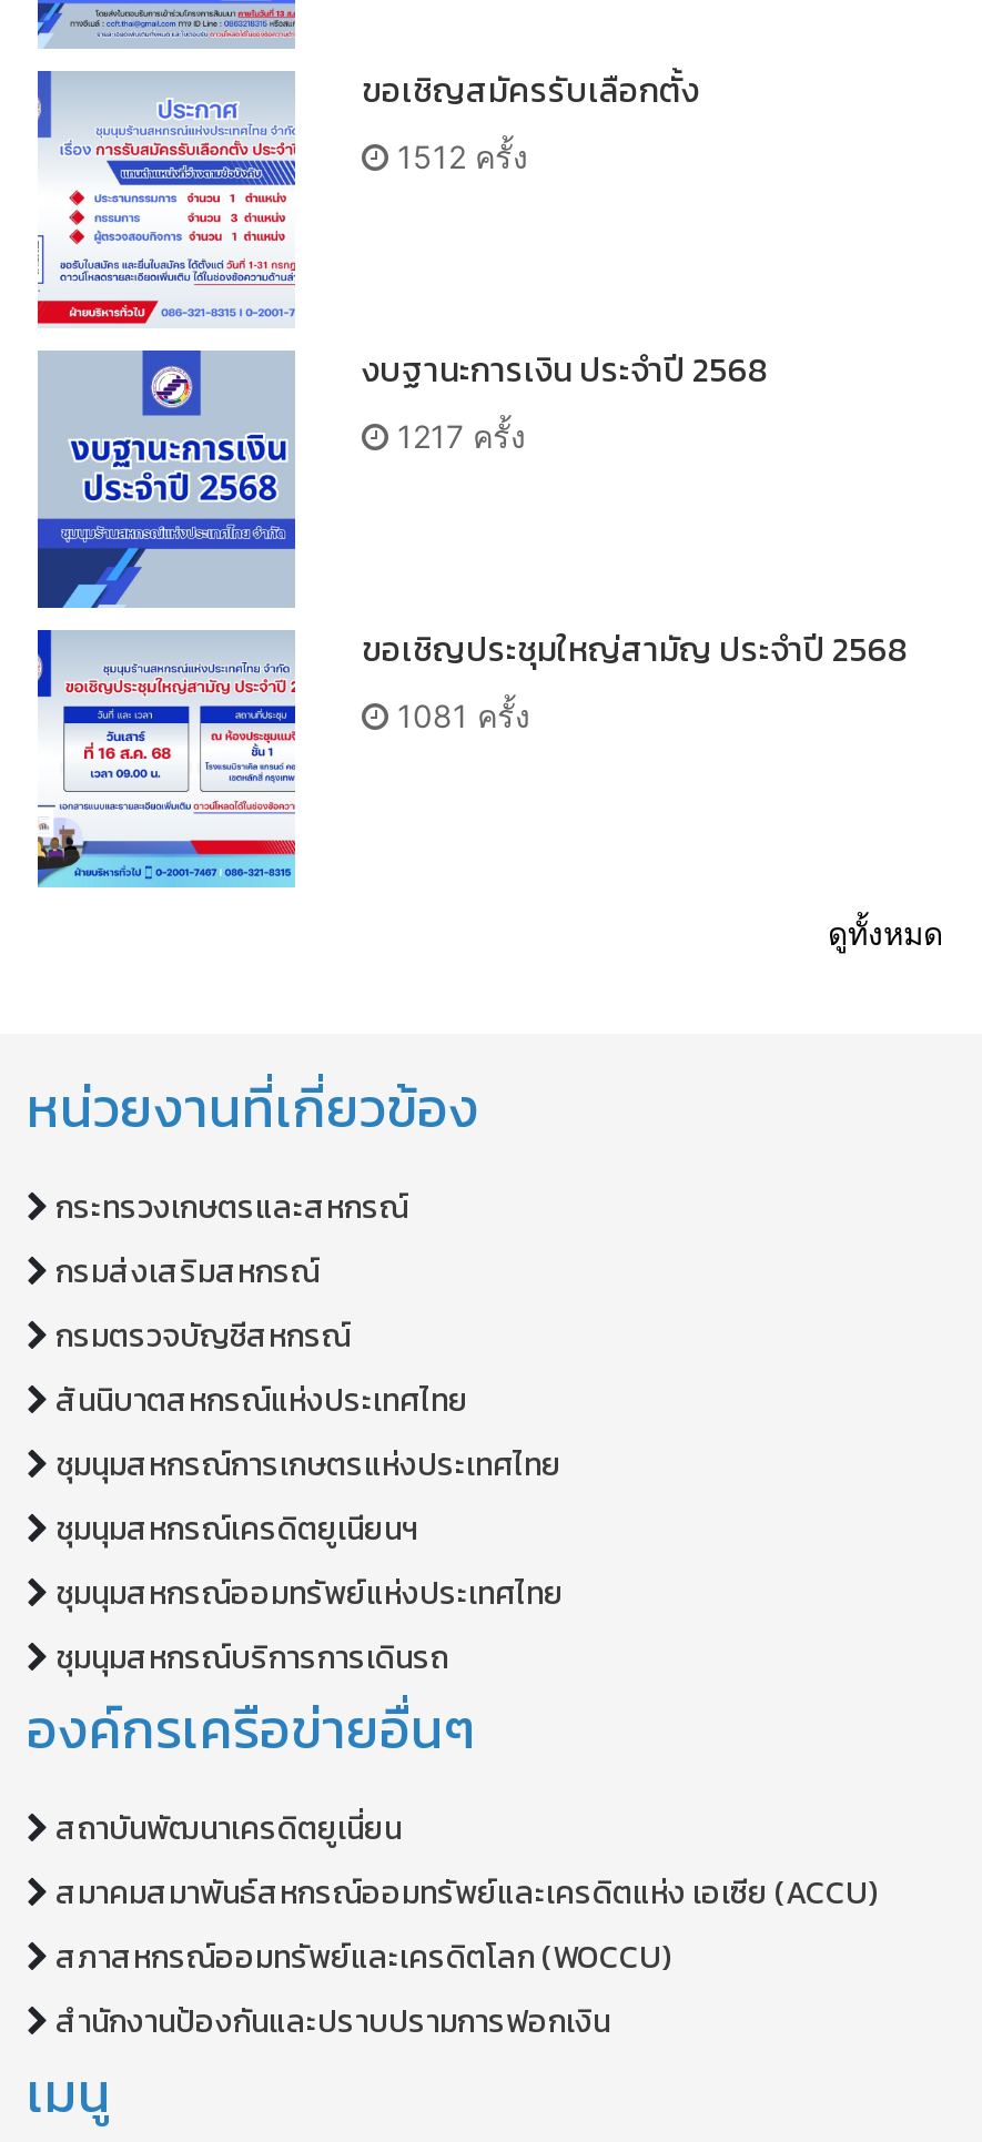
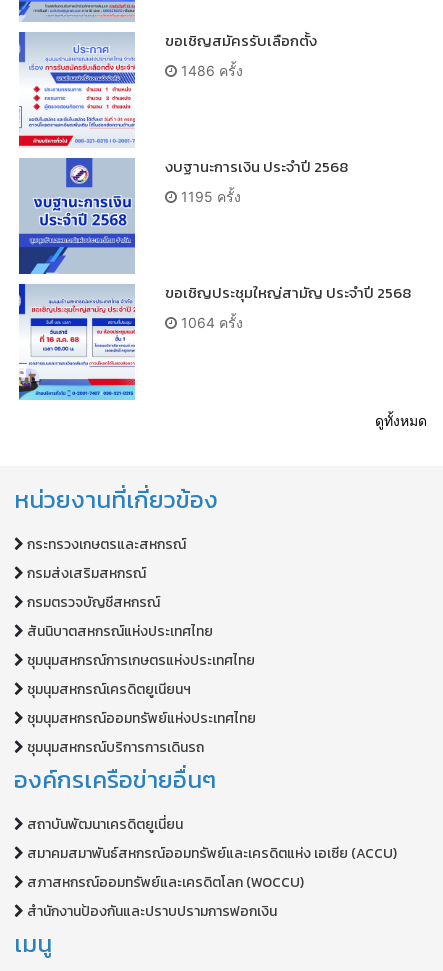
- 1512 ครั้ง
+ 1486 ครั้ง

- 1217 ครั้ง
+ 1195 ครั้ง

- 1081 ครั้ง
+ 1064 ครั้ง
